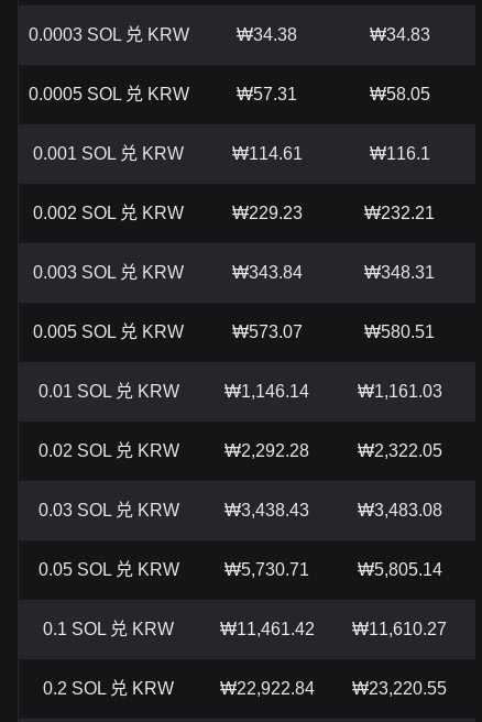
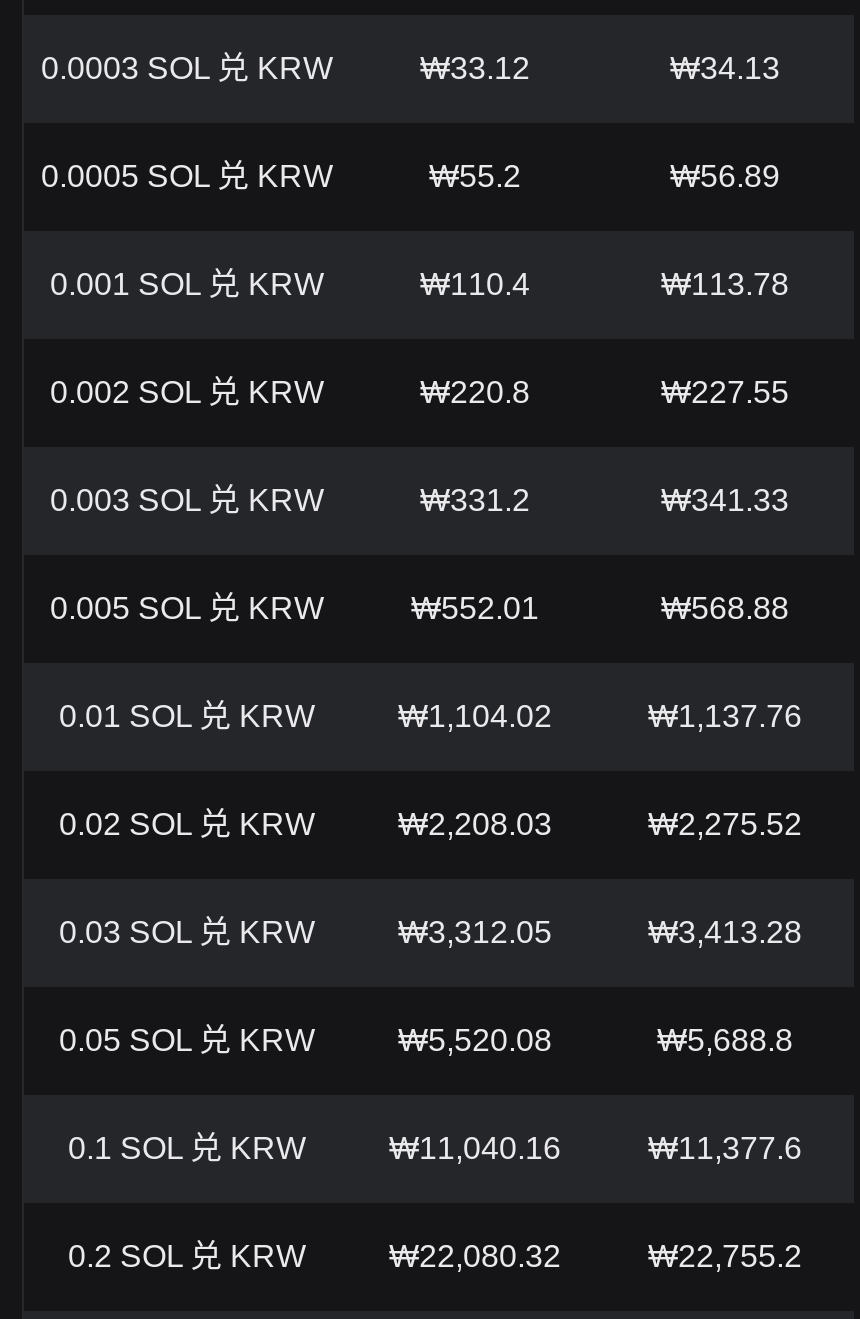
- ₩34.38
+ ₩33.12

- ₩34.83
+ ₩34.13

- ₩57.31
+ ₩55.2

- ₩58.05
+ ₩56.89

- ₩114.61
+ ₩110.4

- ₩116.1
+ ₩113.78

- ₩229.23
+ ₩220.8

- ₩232.21
+ ₩227.55

- ₩343.84
+ ₩331.2

- ₩348.31
+ ₩341.33

- ₩573.07
+ ₩552.01

- ₩580.51
+ ₩568.88

- ₩1,146.14
+ ₩1,104.02

- ₩1,161.03
+ ₩1,137.76

- ₩2,292.28
+ ₩2,208.03

- ₩2,322.05
+ ₩2,275.52

- ₩3,438.43
+ ₩3,312.05

- ₩3,483.08
+ ₩3,413.28

- ₩5,730.71
+ ₩5,520.08

- ₩5,805.14
+ ₩5,688.8

- ₩11,461.42
+ ₩11,040.16

- ₩11,610.27
+ ₩11,377.6

- ₩22,922.84
+ ₩22,080.32

- ₩23,220.55
+ ₩22,755.2
